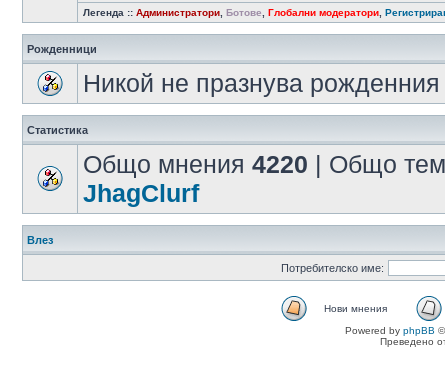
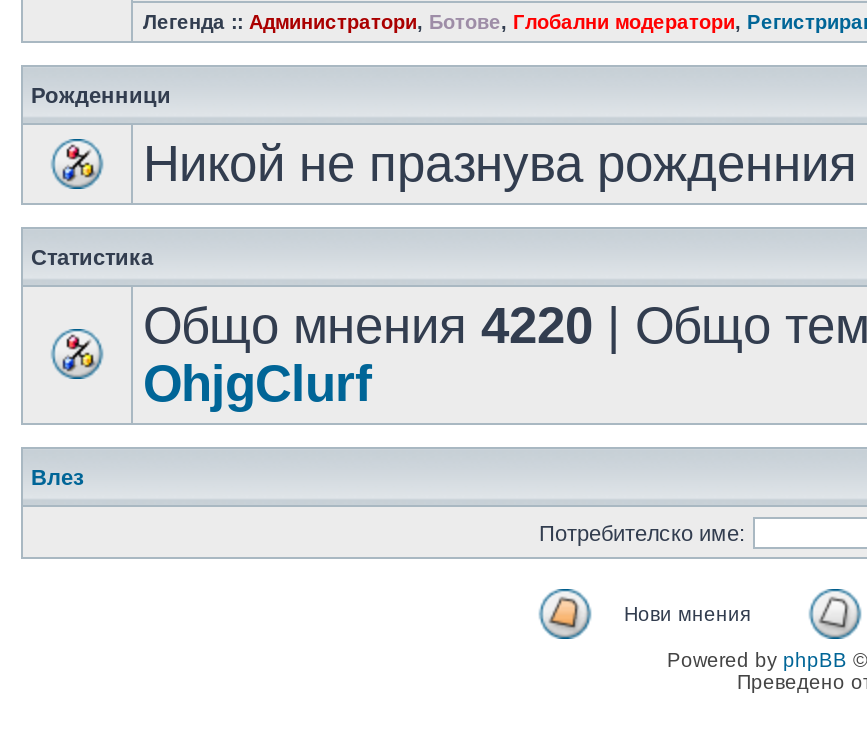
- JhagClurf
+ OhjgClurf
